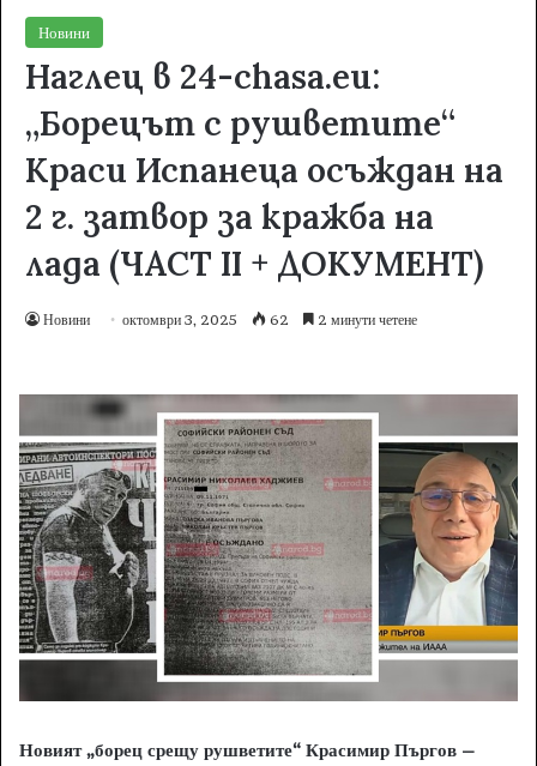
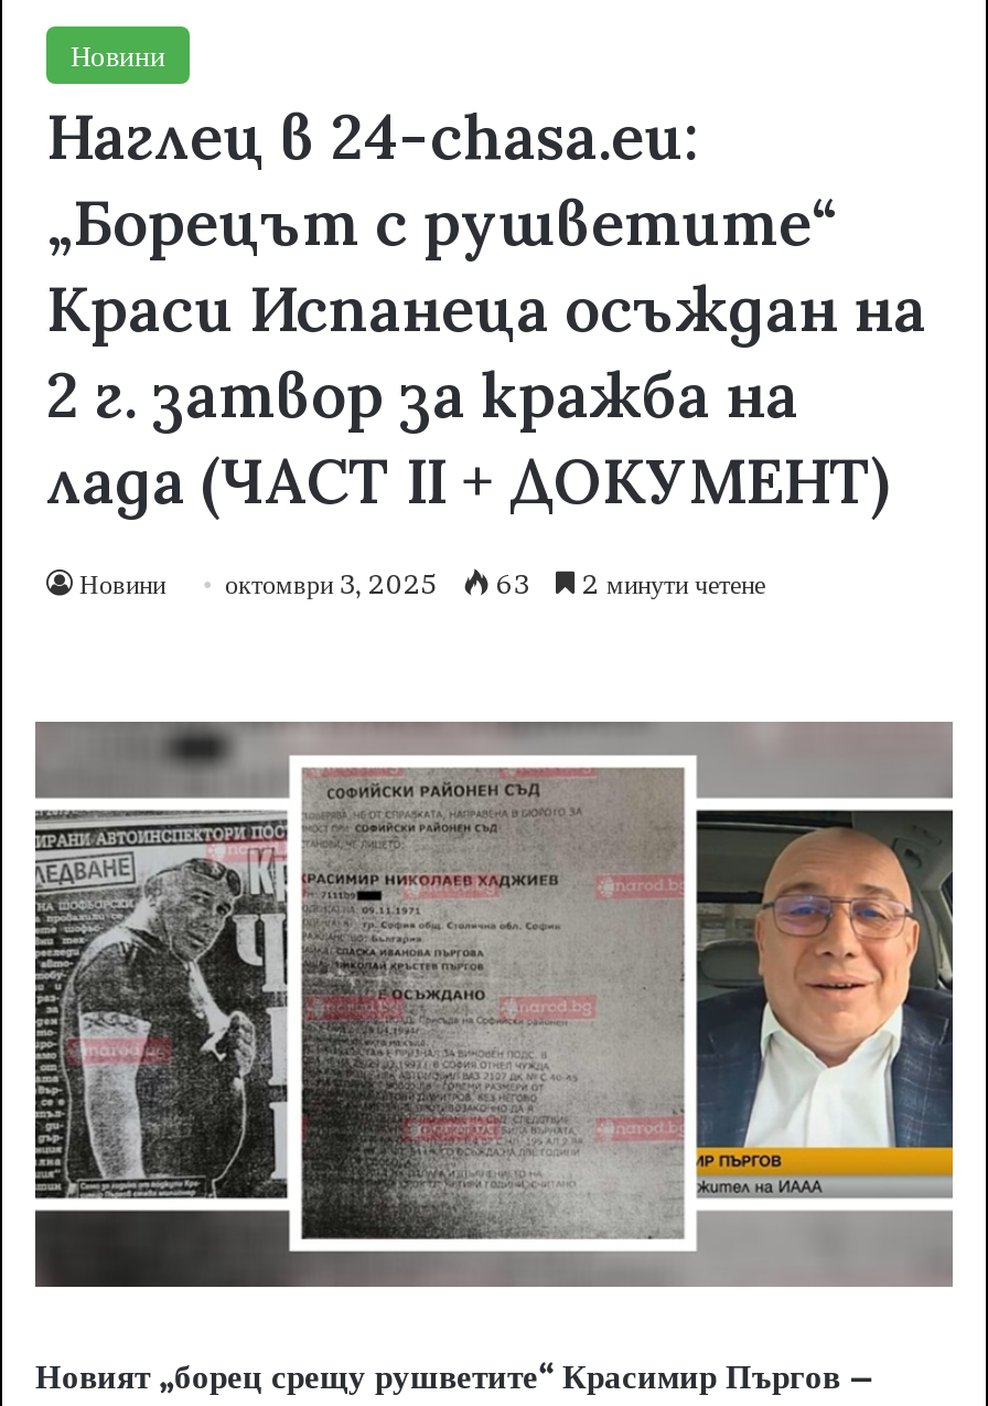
- 62
+ 63
